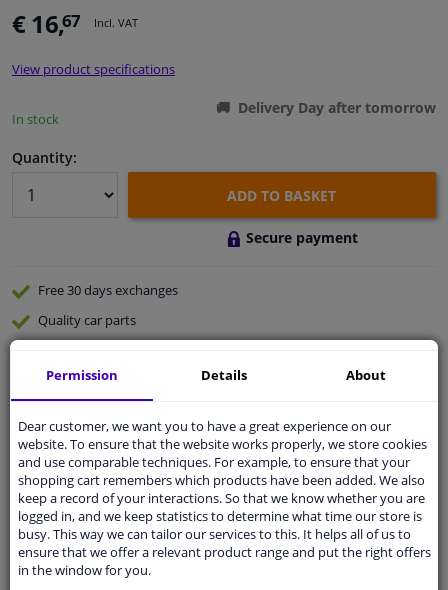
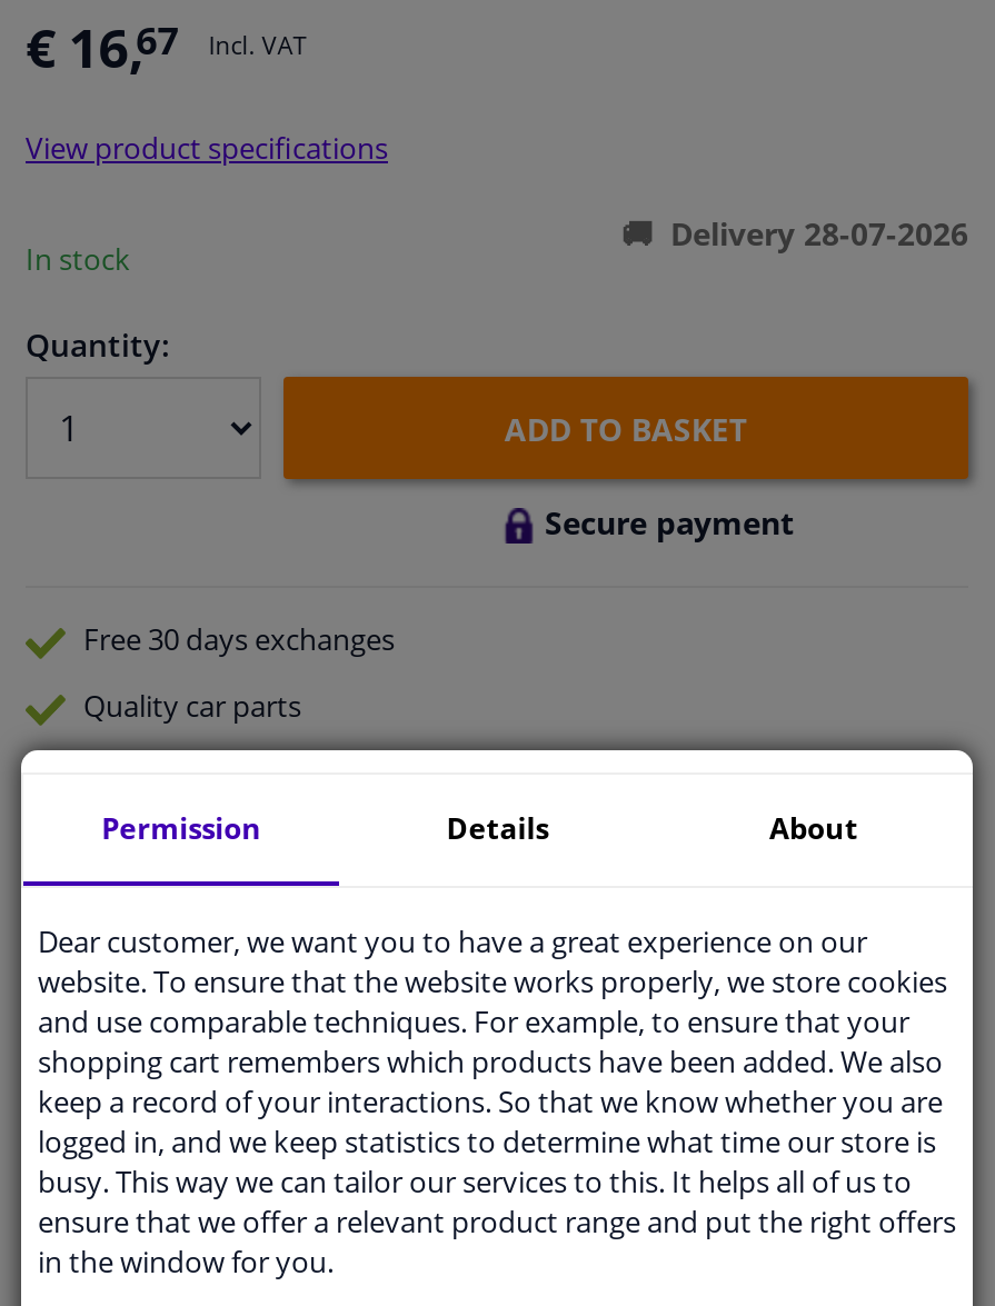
- Delivery Day after tomorrow
+ Delivery 28-07-2026
